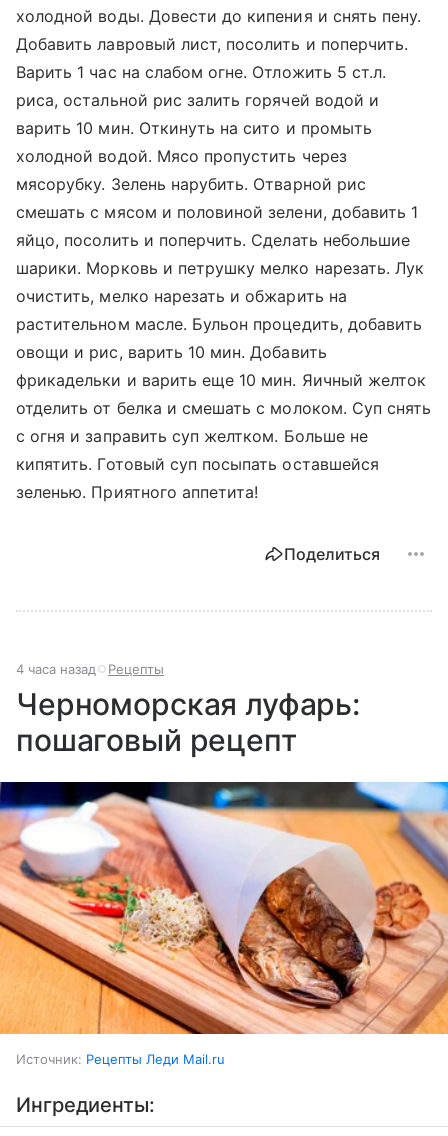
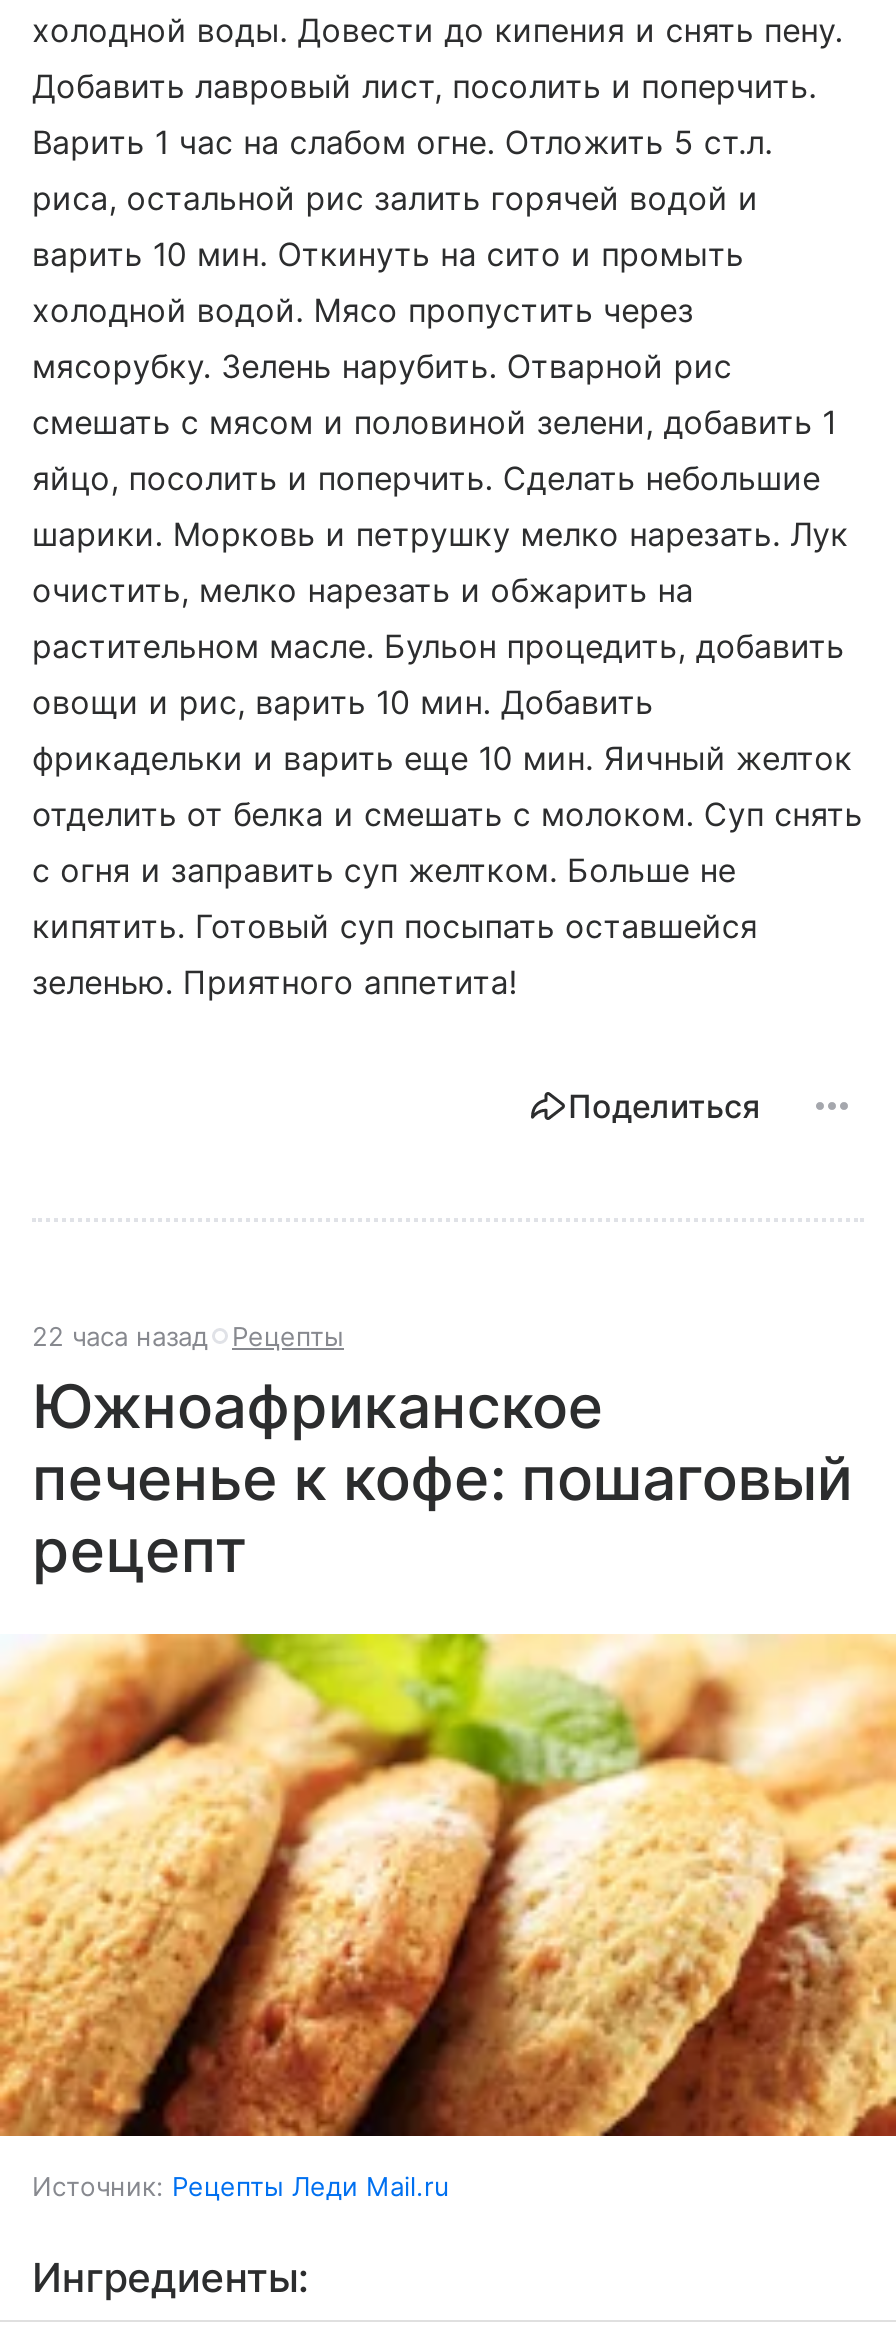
- 4 часа назад Рецепты
+ 22 часа назад Рецепты

- Черноморская луфарь:
- пошаговый рецепт
+ Южноафриканское
+ печенье к кофе: пошаговый
+ рецепт

- [image]
+ [image]
